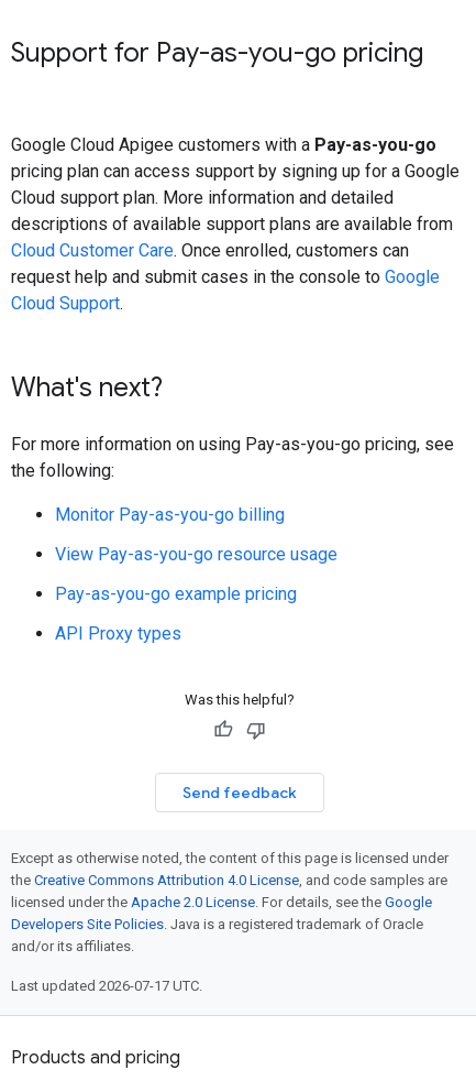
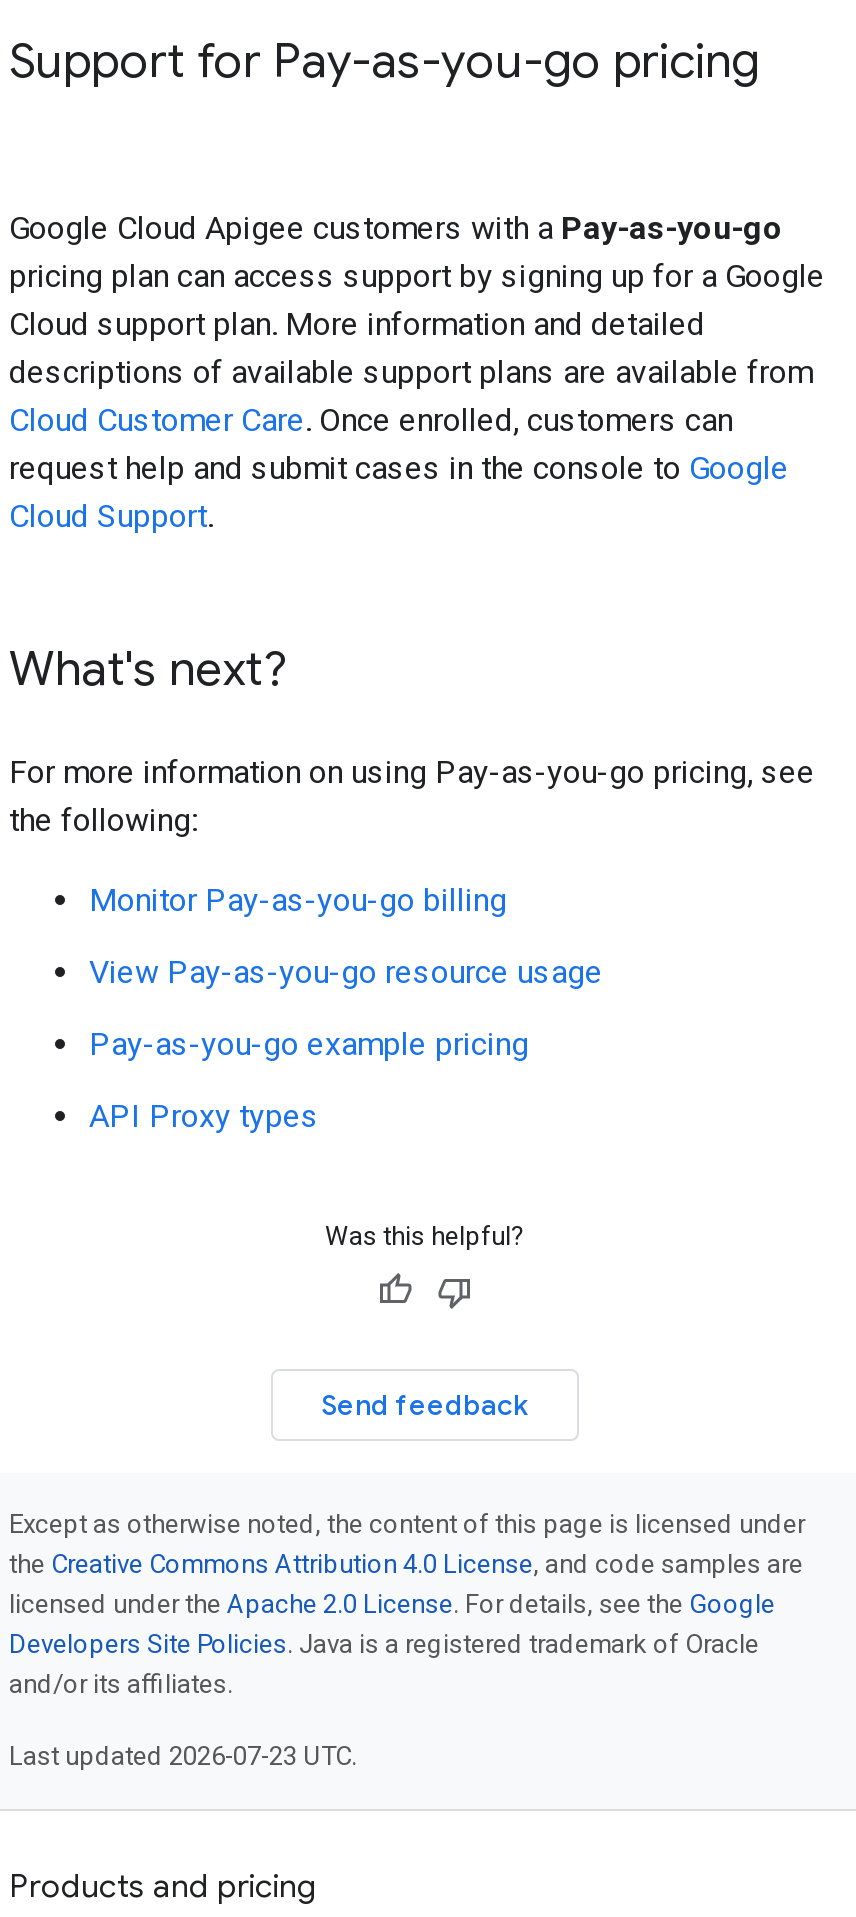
- Last updated 2026-07-17 UTC.
+ Last updated 2026-07-23 UTC.
